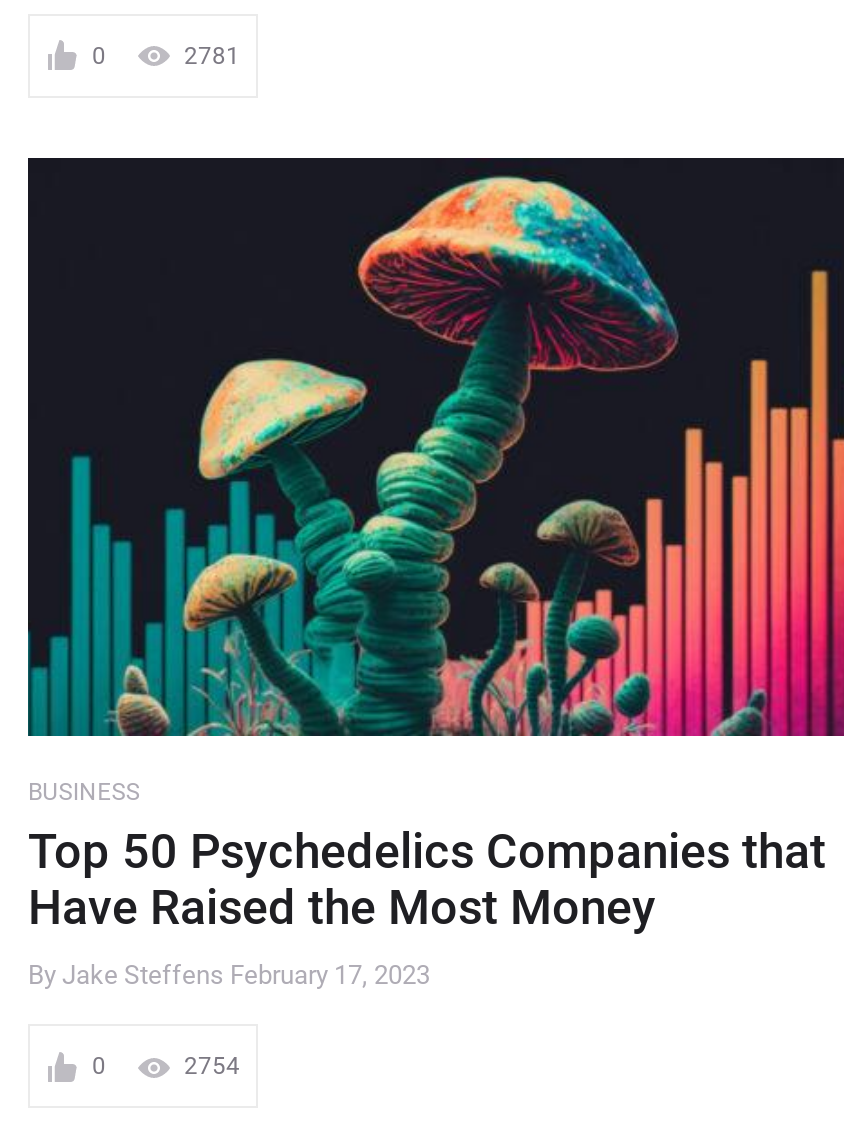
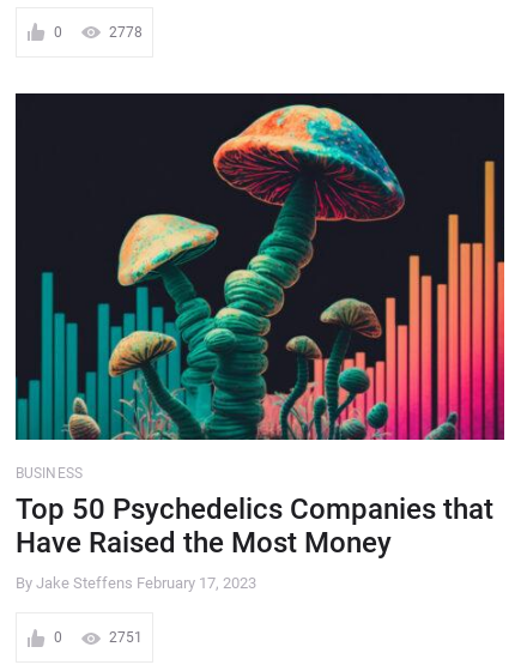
- 2781
+ 2778

- 2754
+ 2751
